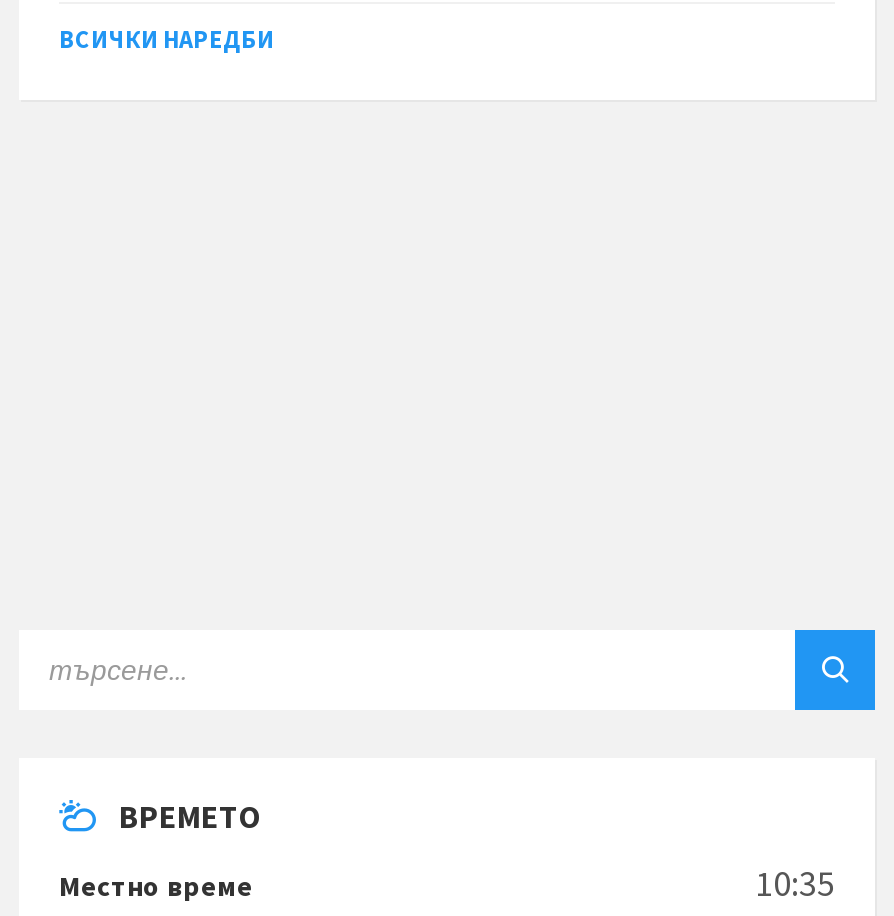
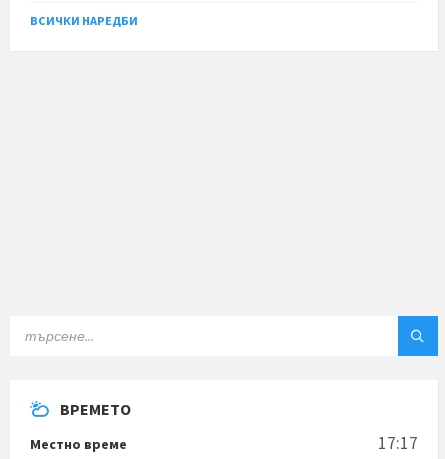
- 10:35
+ 17:17
